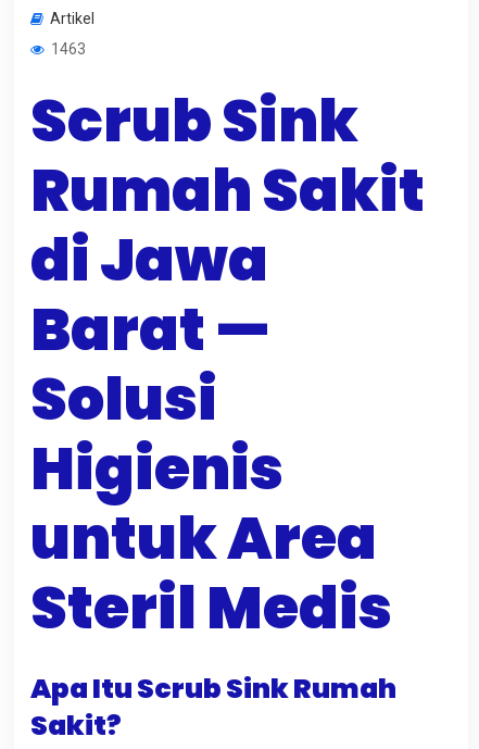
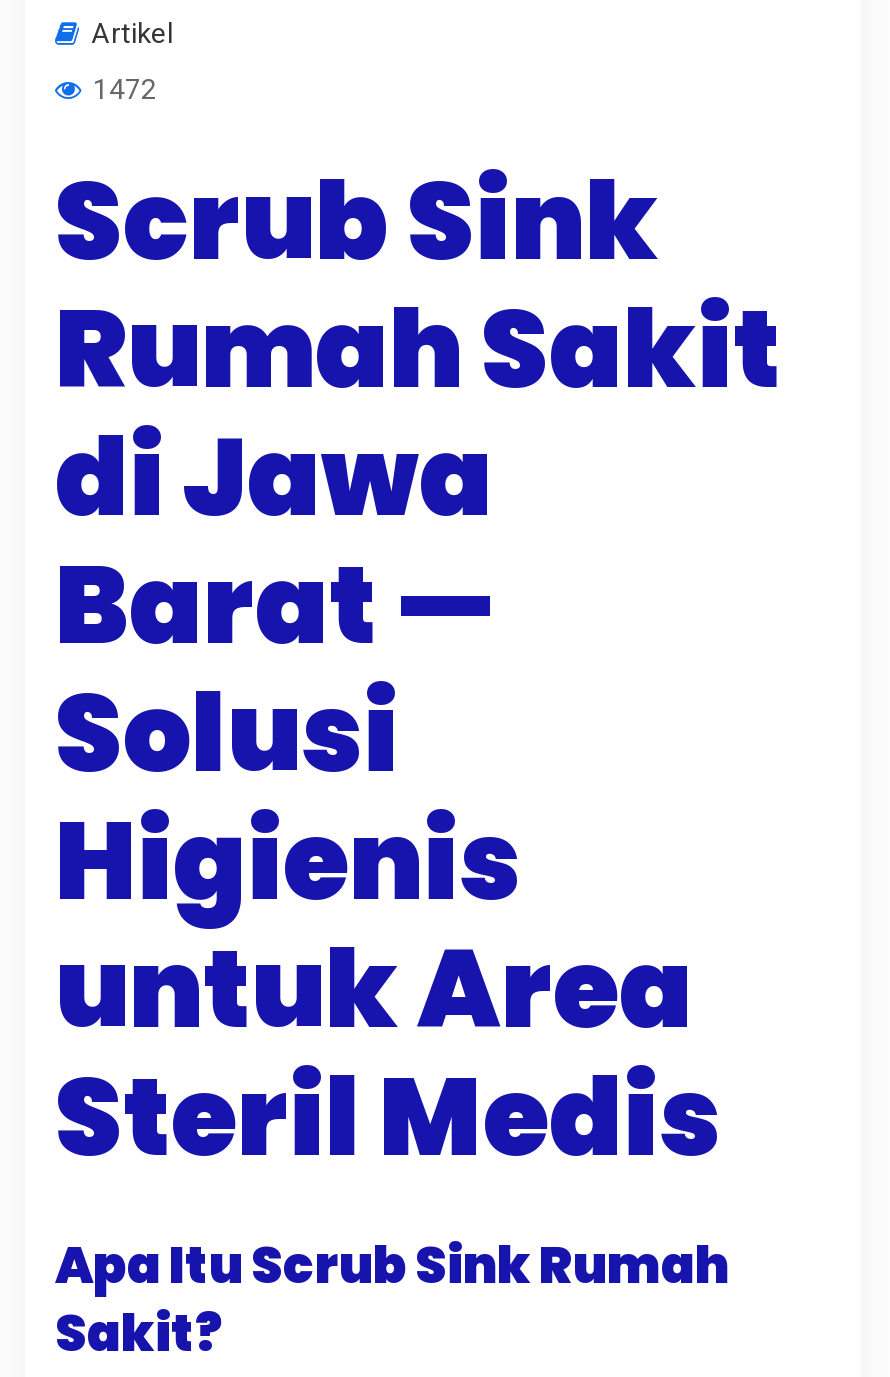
- 1463
+ 1472
